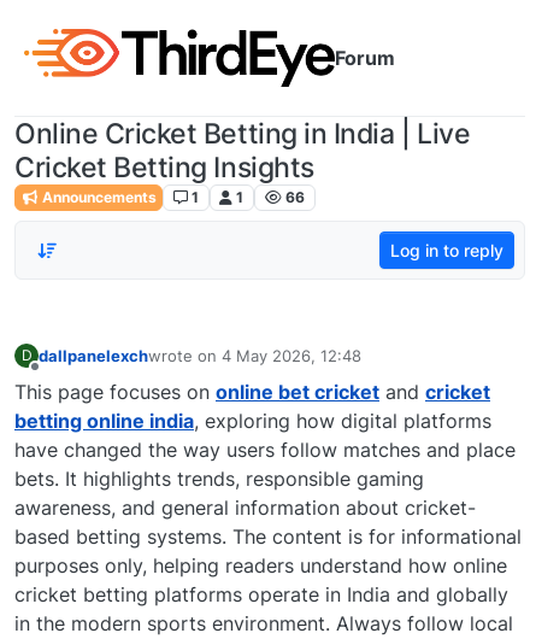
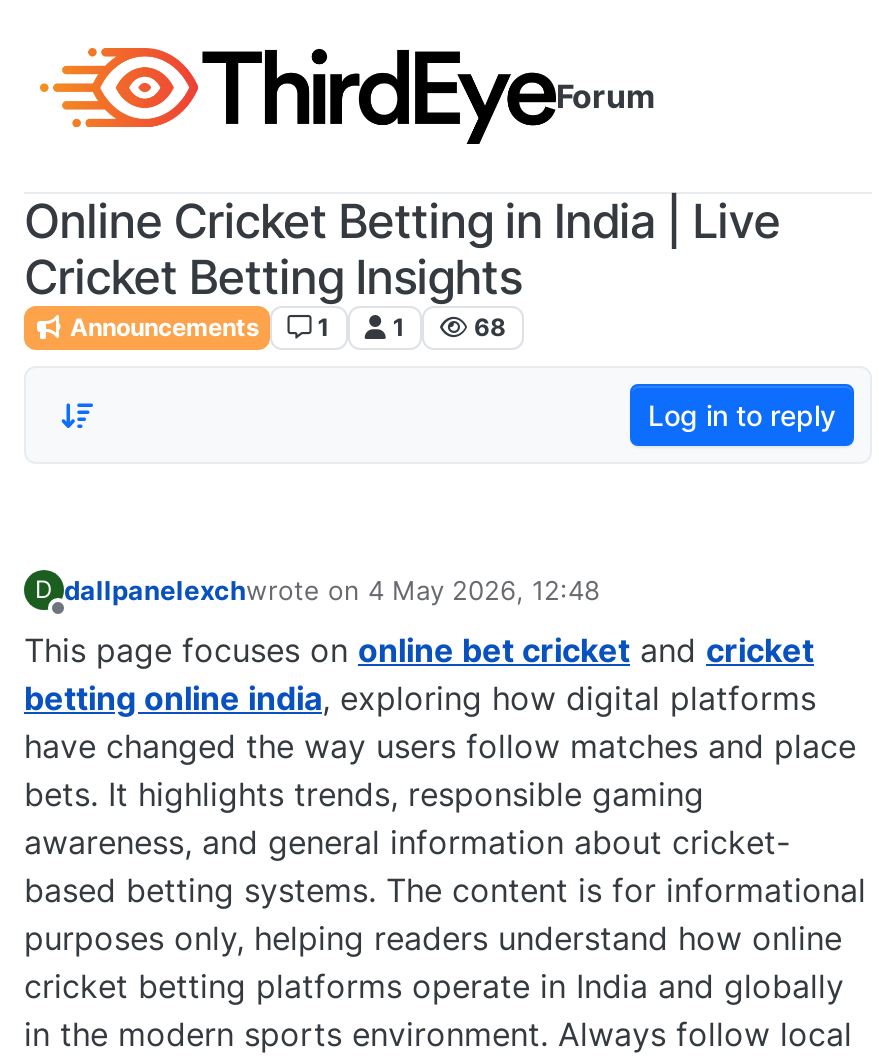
- 66
+ 68
